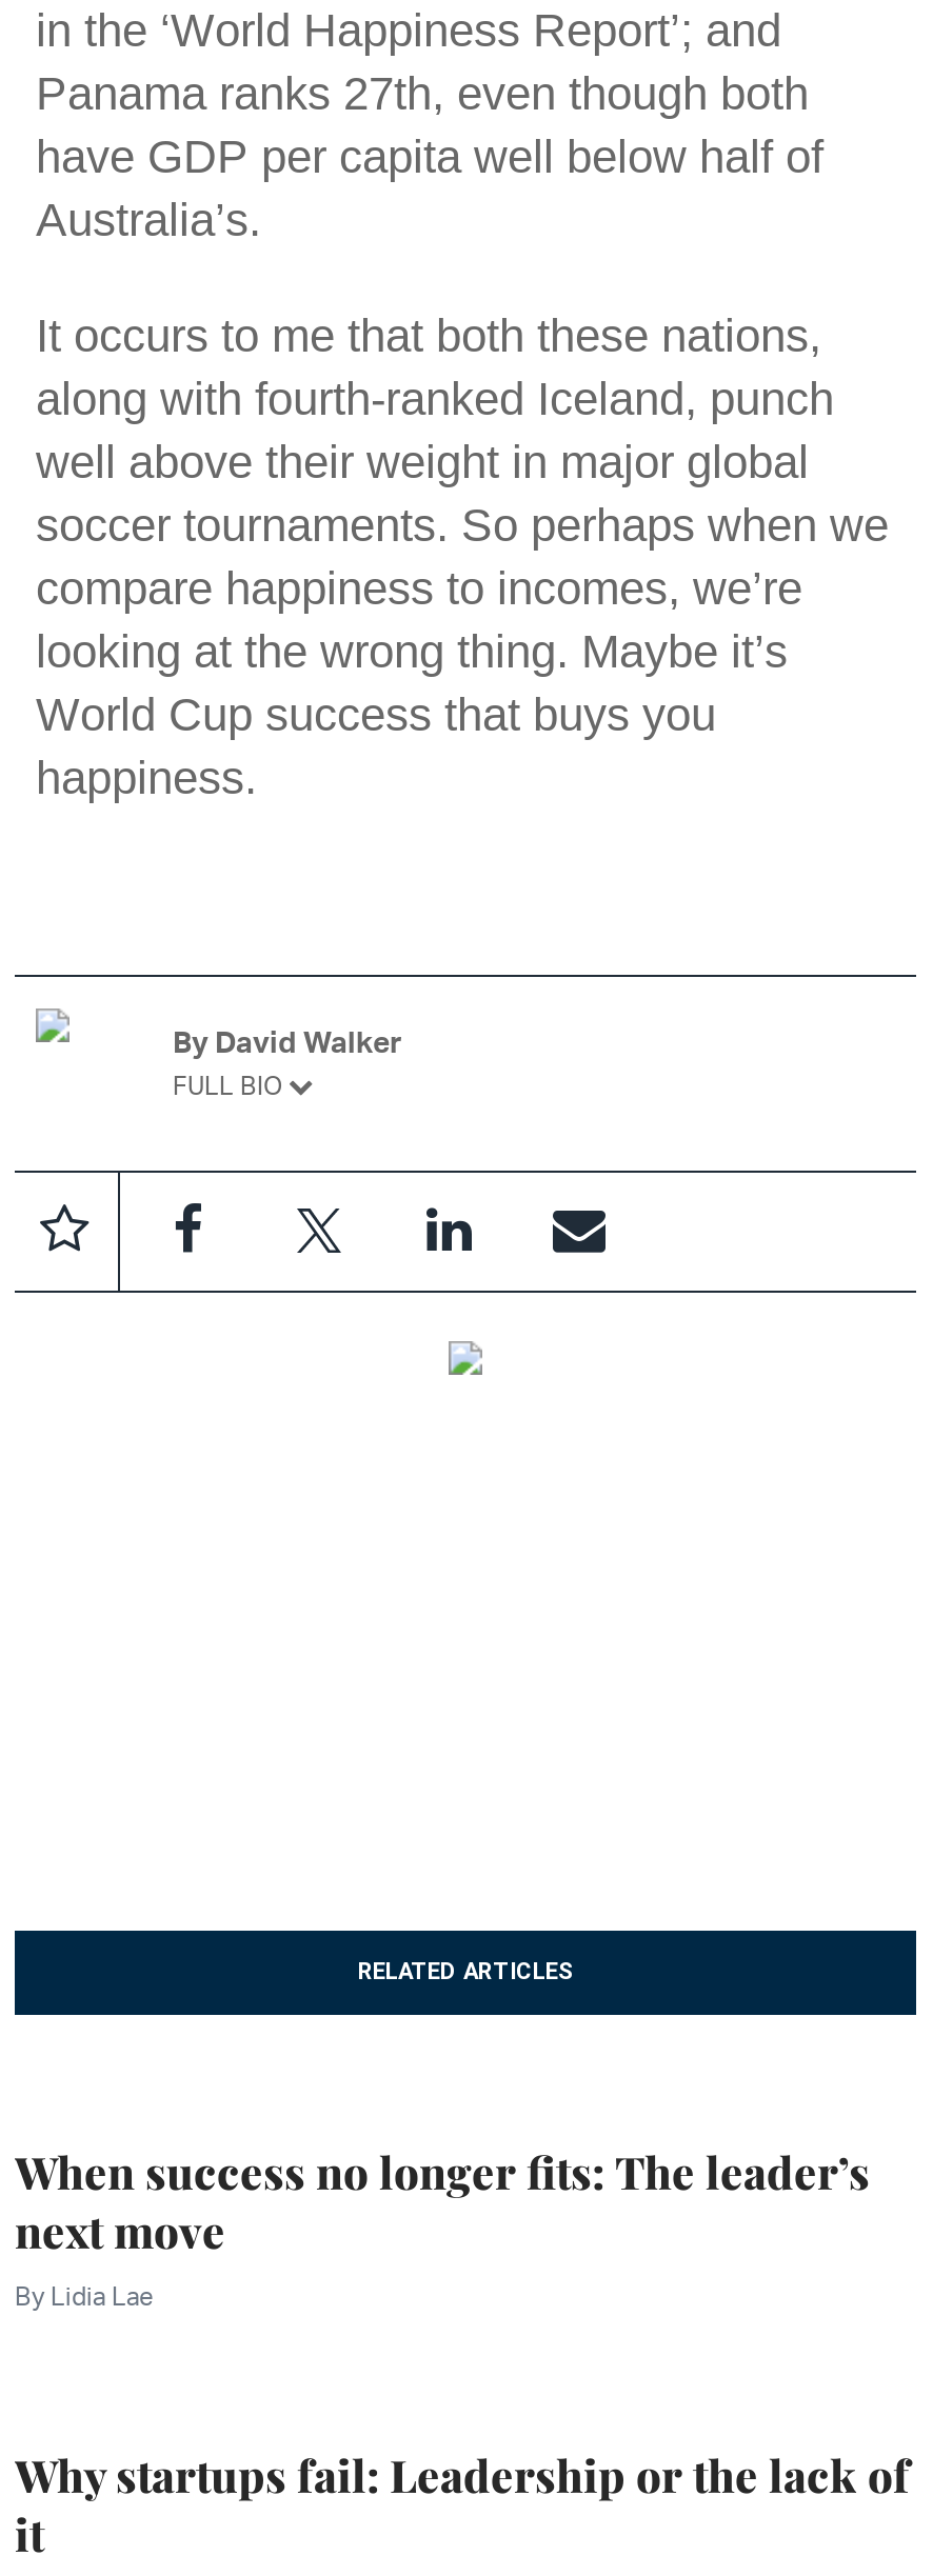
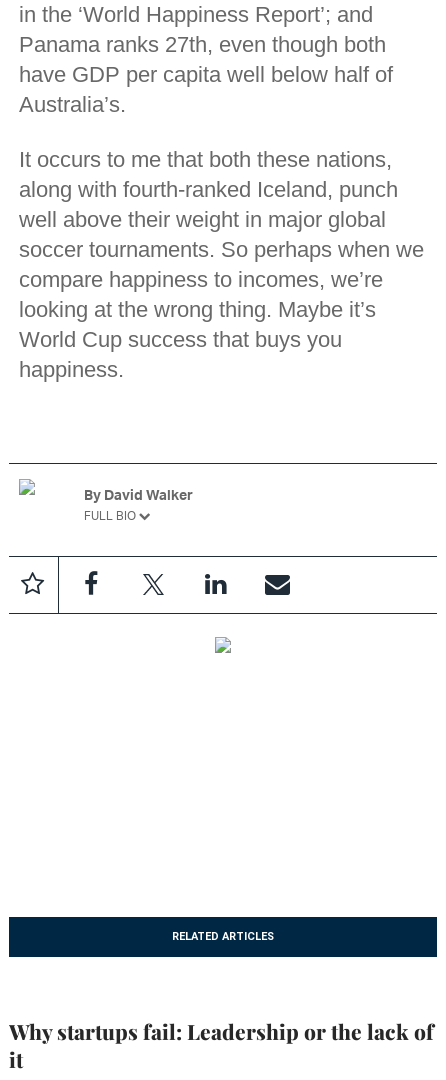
- When success no longer fits: The leader’s
- next move
- By Lidia Lae
